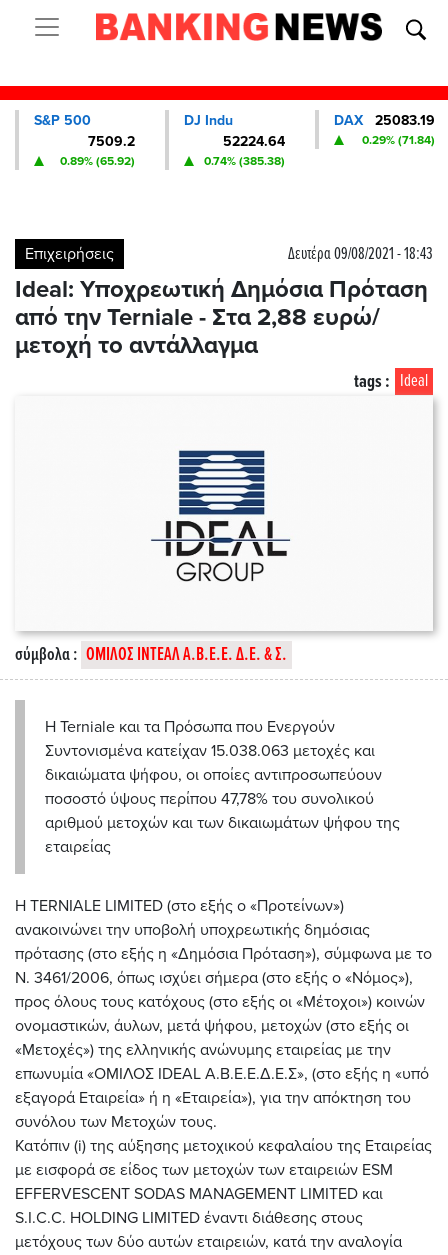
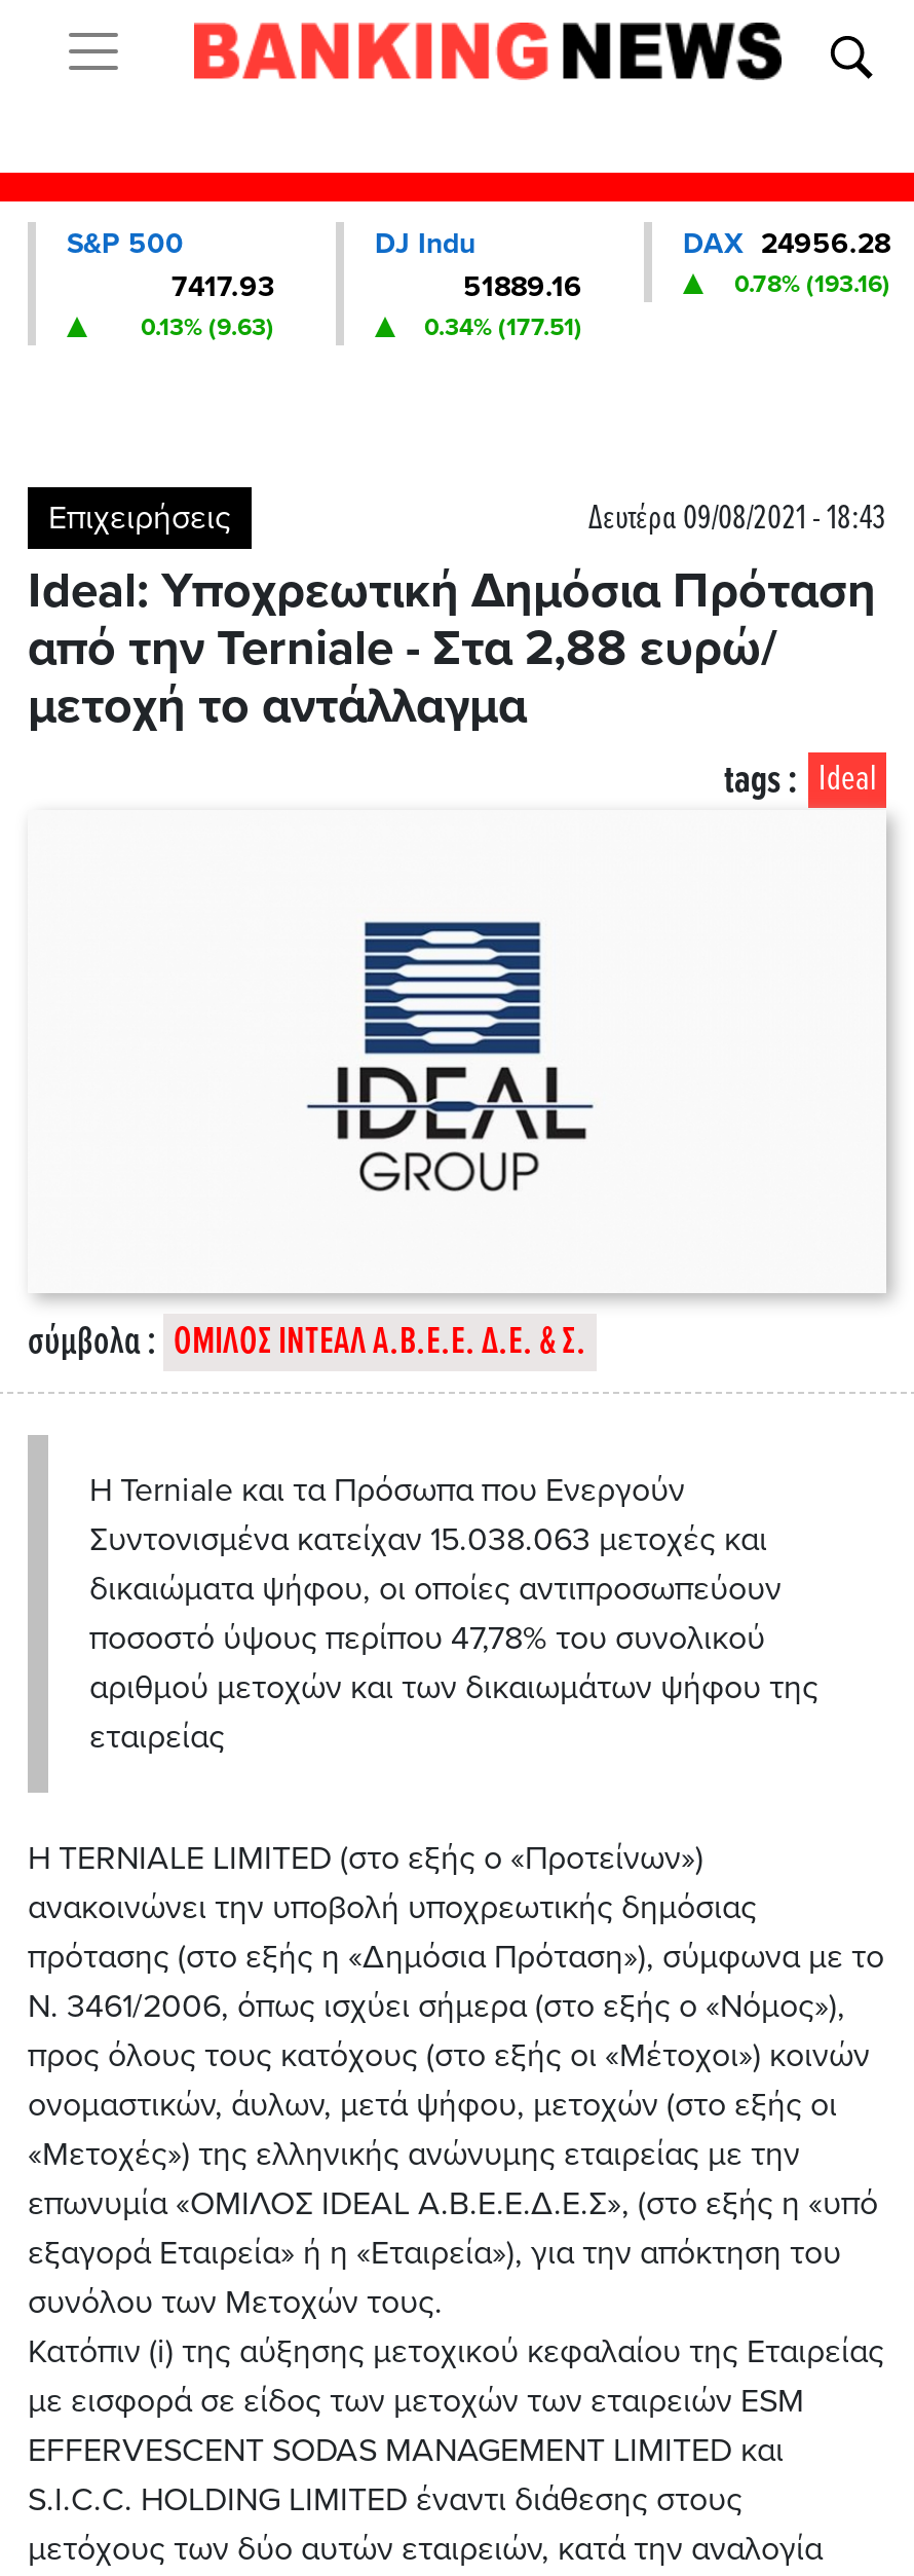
- DAX
- 25083.19
- 0.29% (71.84)
+ DAX 24956.28
+ 0.78% (193.16)

- 7509.2
+ 7417.93

- 52224.64
- 0.74% (385.38)
+ 51889.16
+ 0.34% (177.51)

- 0.89% (65.92)
+ 0.13% (9.63)
